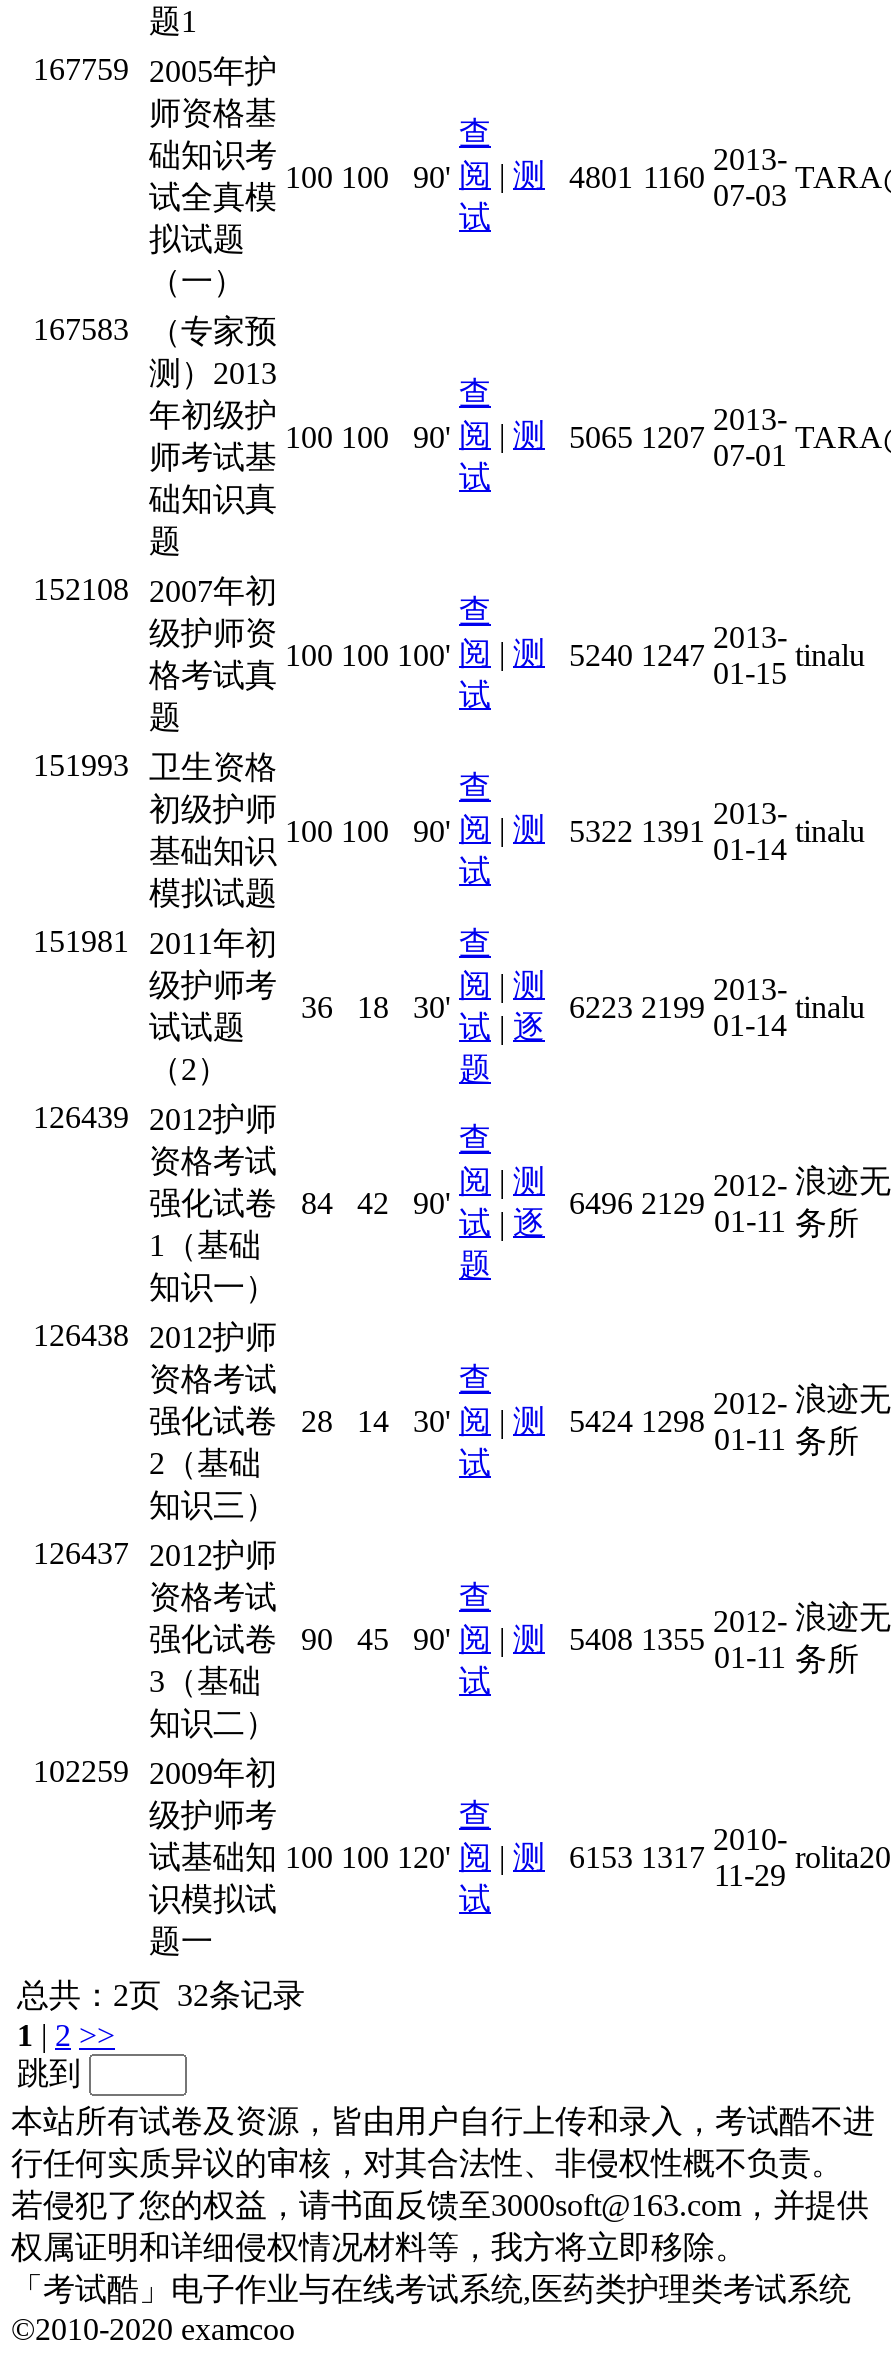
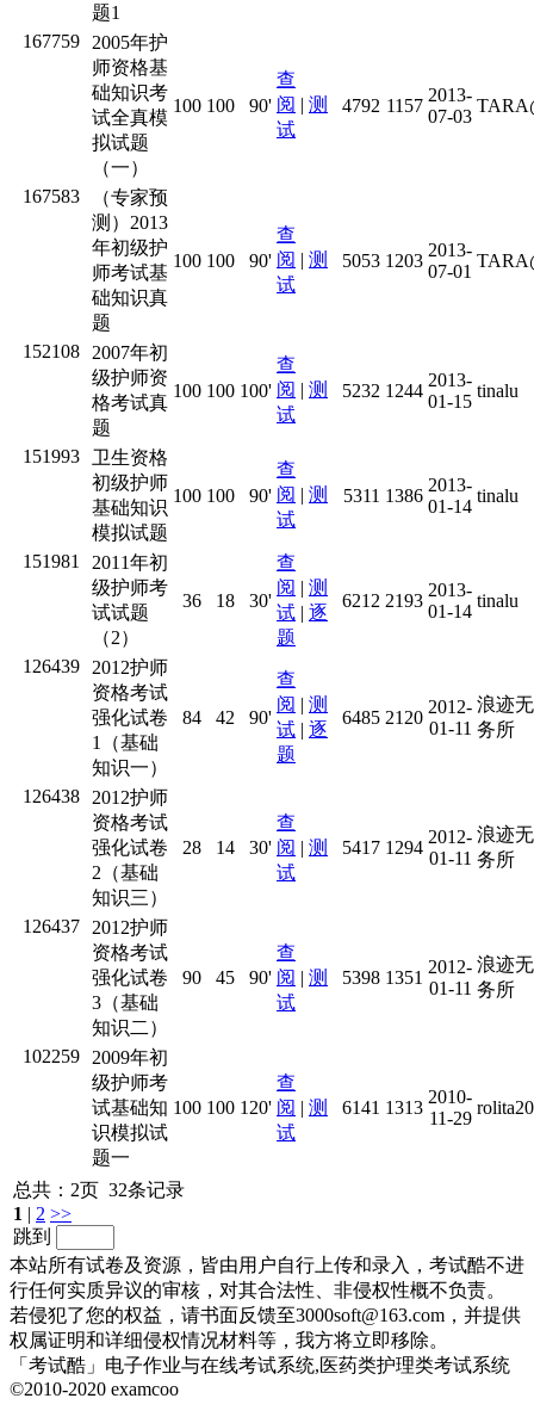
- 4801 1160
+ 4792 1157

- 5065 1207
+ 5053 1203

- 5240 1247
+ 5232 1244

- 5322 1391
+ 5311 1386

- 6223 2199
+ 6212 2193

- 6496 2129
+ 6485 2120

- 5424 1298
+ 5417 1294

- 5408 1355
+ 5398 1351

- 6153 1317
+ 6141 1313
